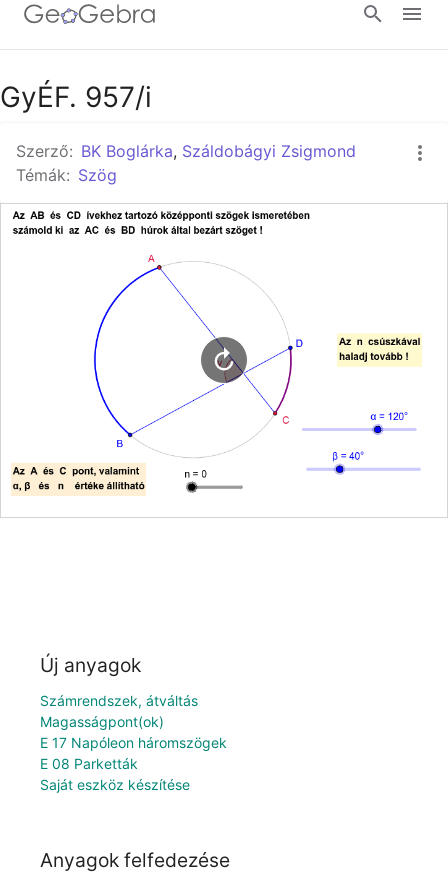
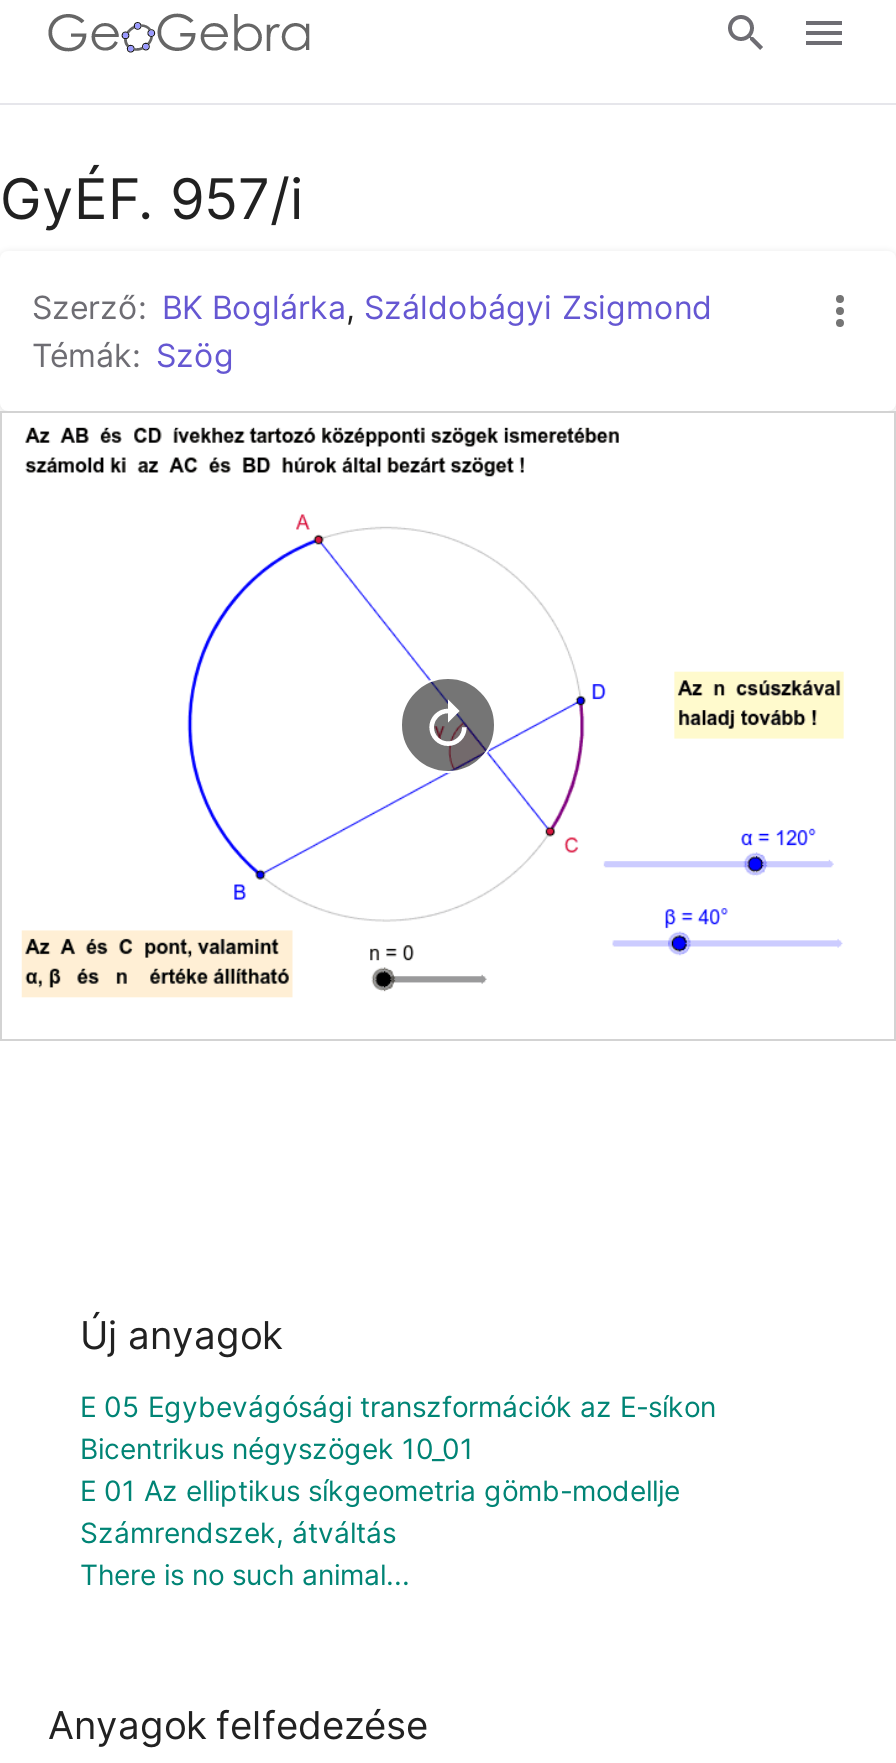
+ E 05 Egybevágósági transzformációk az E-síkon
+ Bicentrikus négyszögek 10_01
+ E 01 Az elliptikus síkgeometria gömb-modellje

moved down: Számrendszek, átváltás

- Magasságpont(ok)
- E 17 Napóleon háromszögek
- E 08 Parketták
- Saját eszköz készítése
+ There is no such animal...
